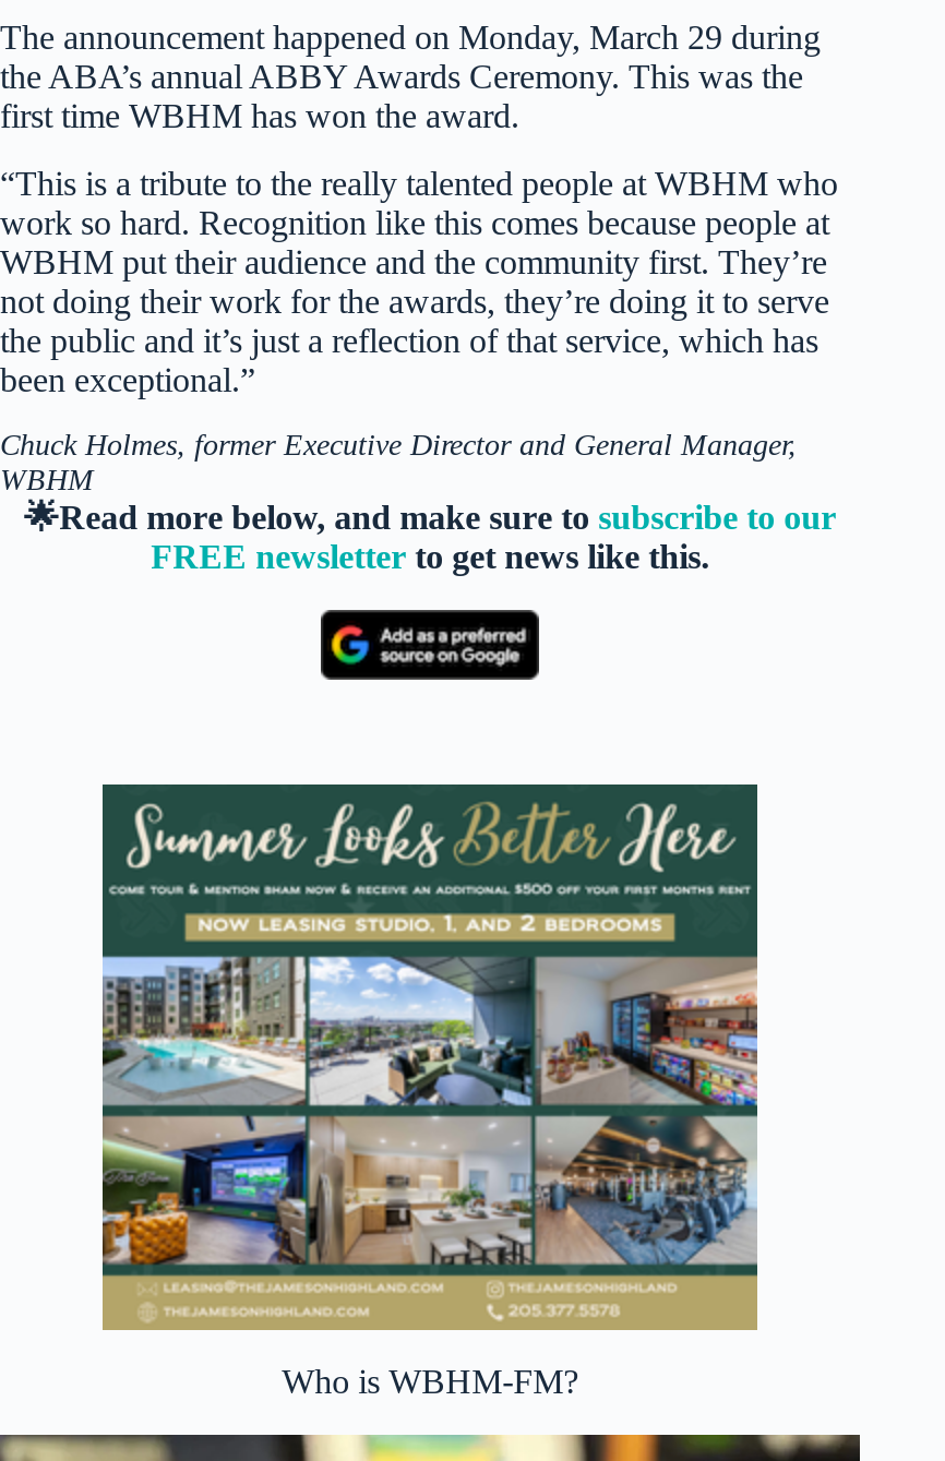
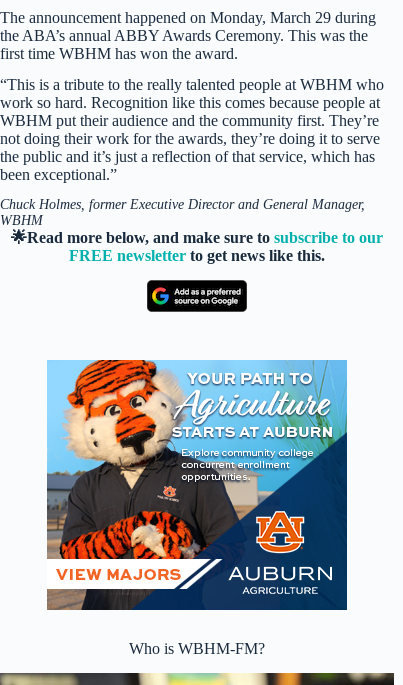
- [image]
+ [image]
